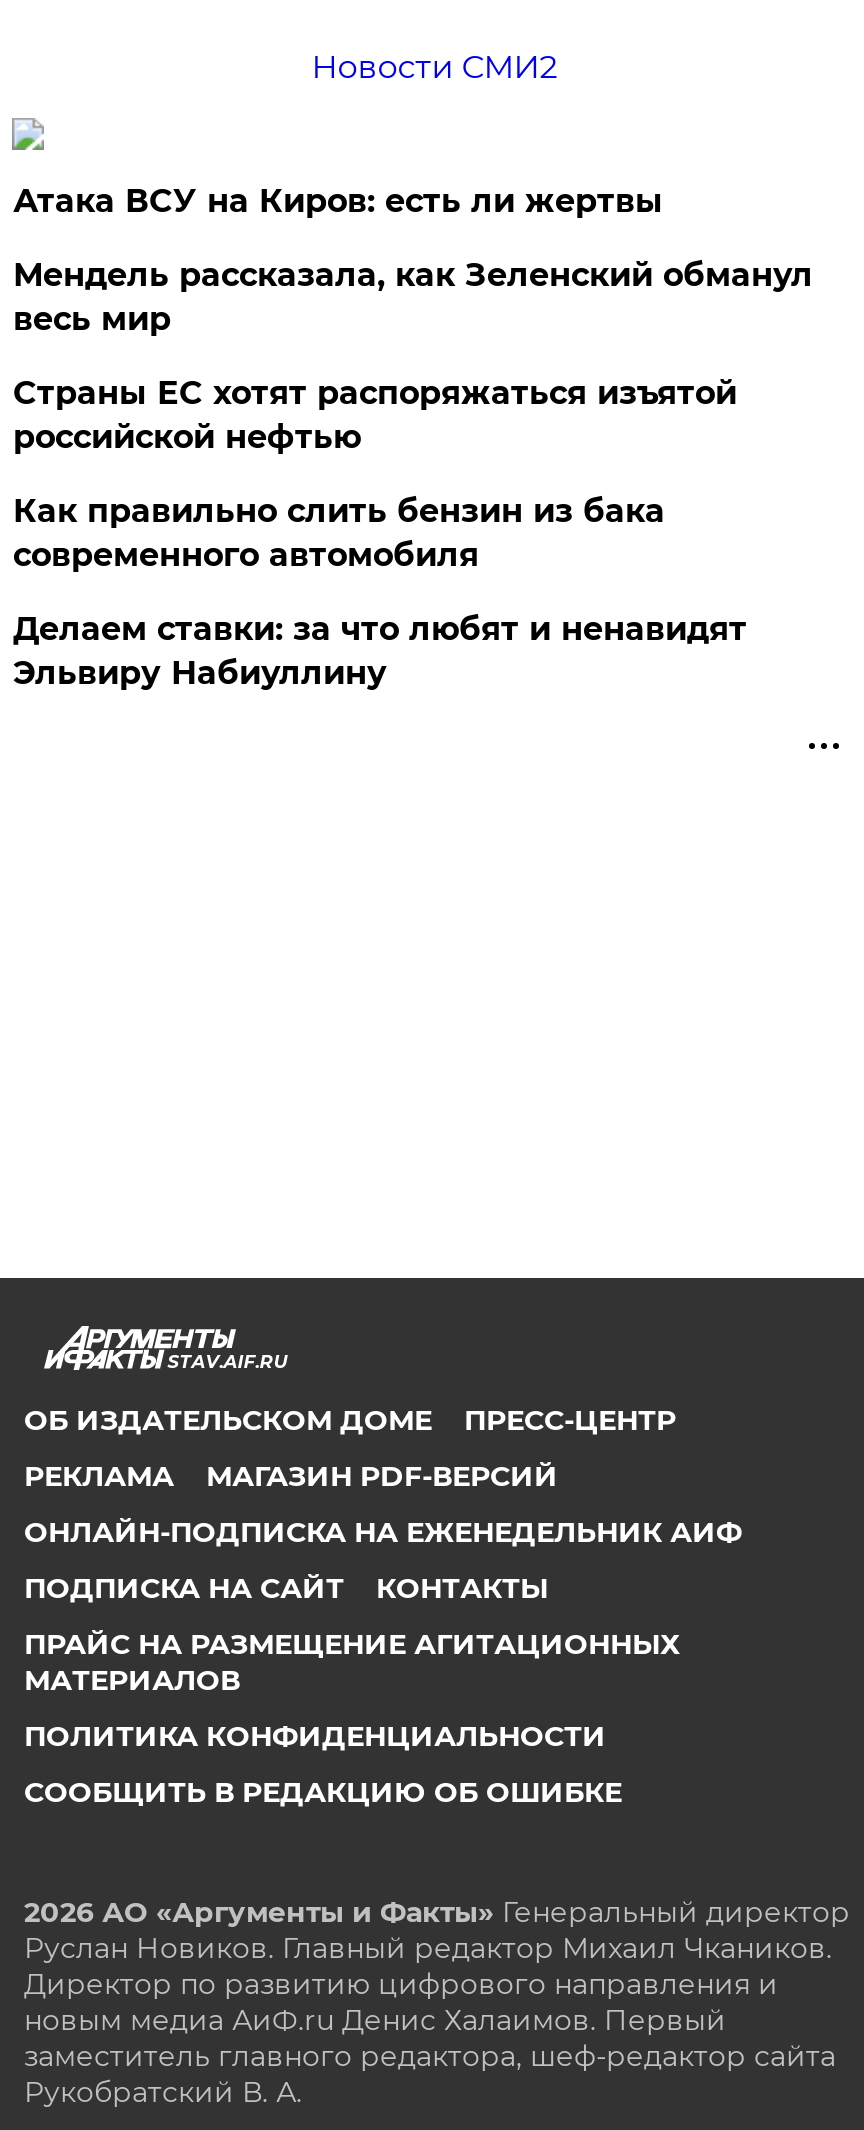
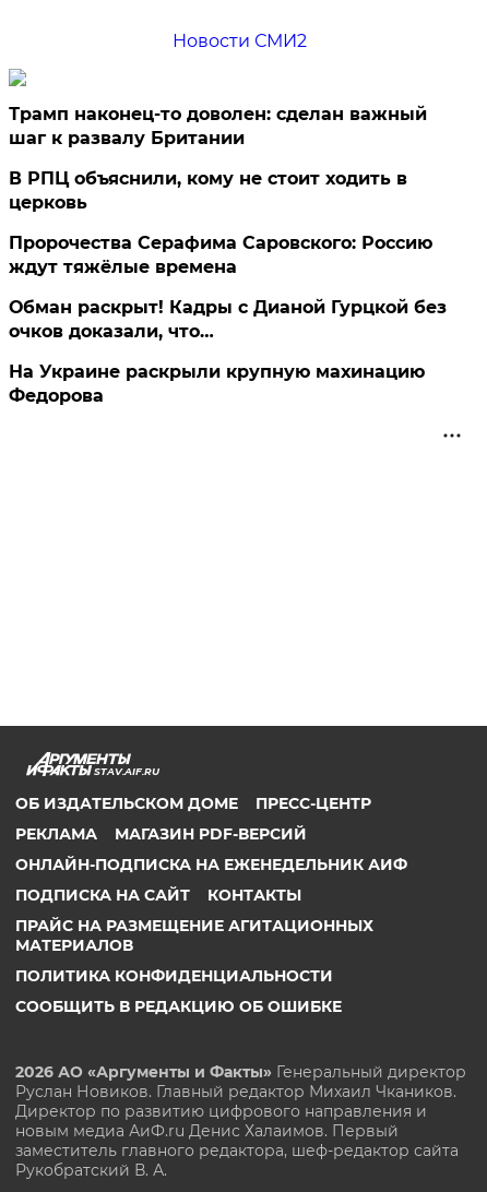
- Атака ВСУ на Киров: есть ли жертвы
+ Трамп наконец-то доволен: сделан важный
+ шаг к развалу Британии

- Мендель рассказала, как Зеленский обманул
- весь мир
+ В РПЦ объяснили, кому не стоит ходить в
+ церковь

- Страны ЕС хотят распоряжаться изъятой
- российской нефтью
+ Пророчества Серафима Саровского: Россию
+ ждут тяжёлые времена

- Как правильно слить бензин из бака
- современного автомобиля
+ Обман раскрыт! Кадры с Дианой Гурцкой без
+ очков доказали, что…

- Делаем ставки: за что любят и ненавидят
- Эльвиру Набиуллину
+ На Украине раскрыли крупную махинацию
+ Федорова
